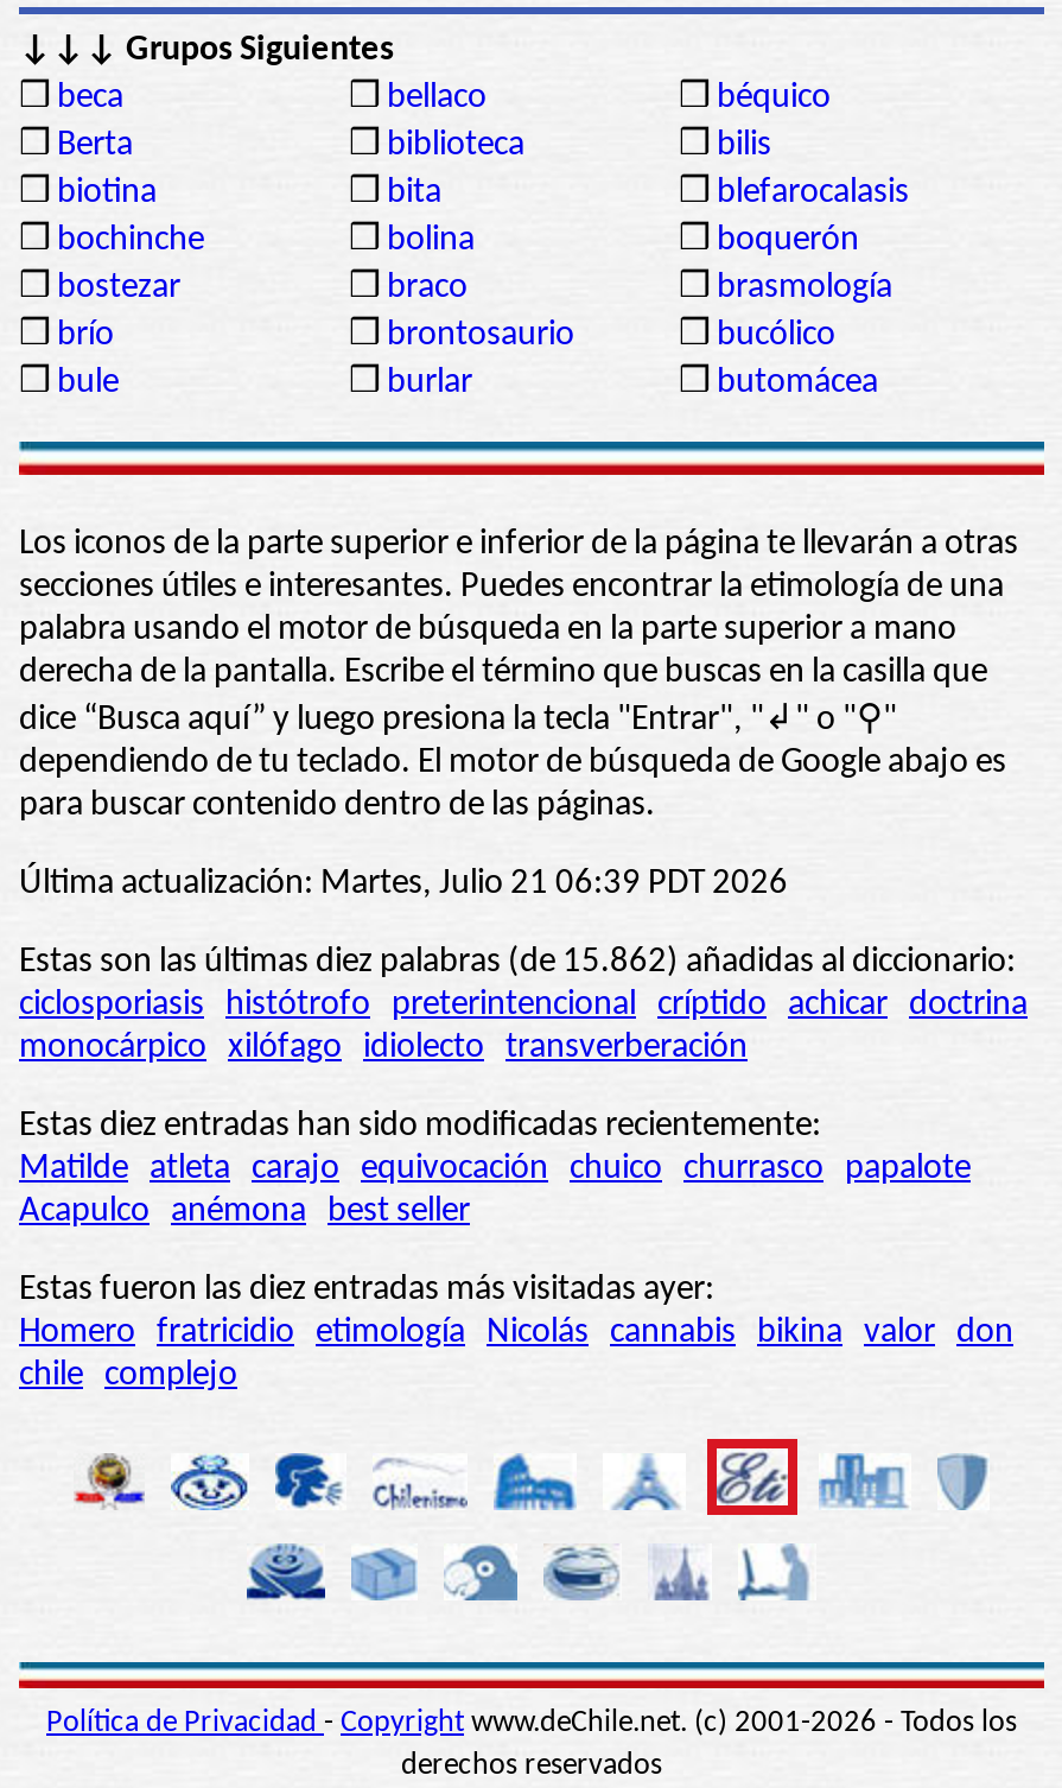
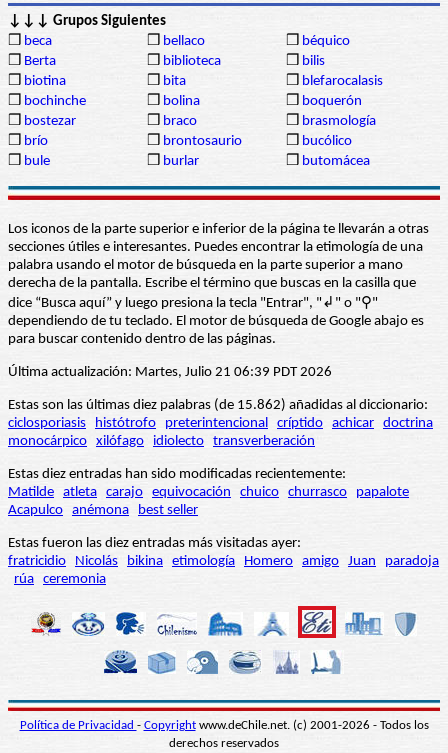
- Homero fratricidio etimología Nicolás cannabis bikina valor don
- chile complejo
+ fratricidio Nicolás bikina etimología Homero amigo Juan paradoja
+ rúa ceremonia
